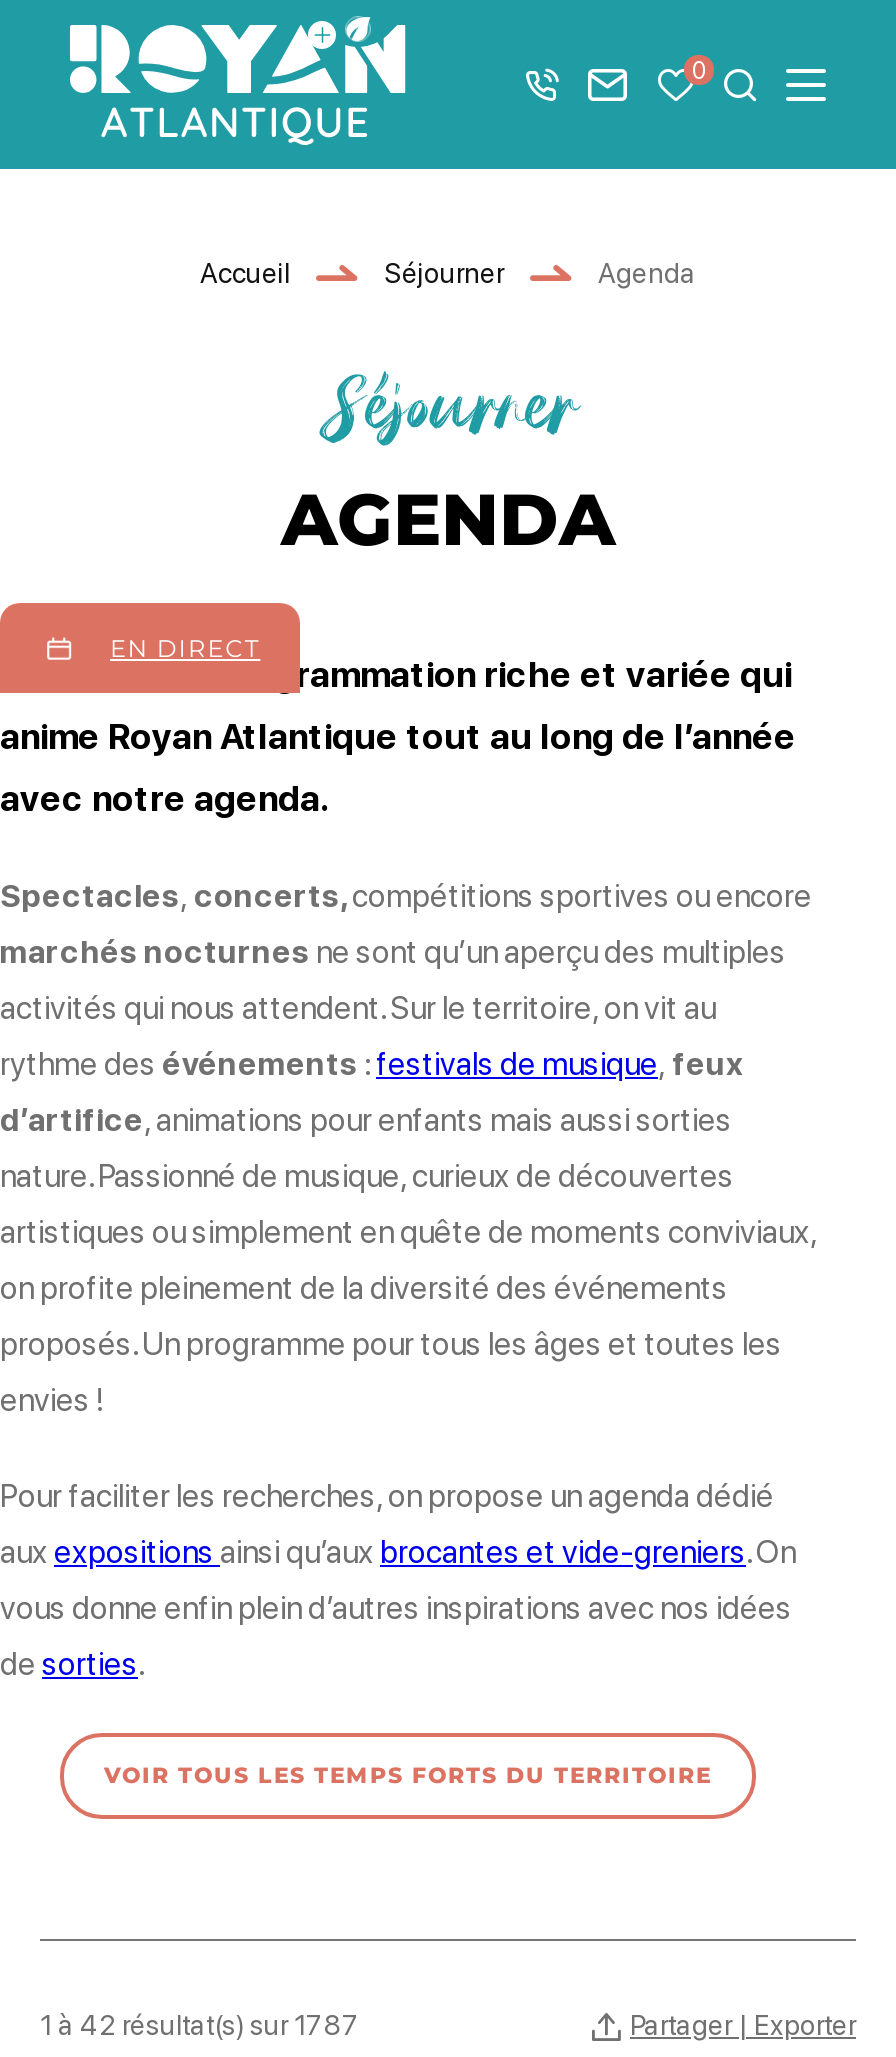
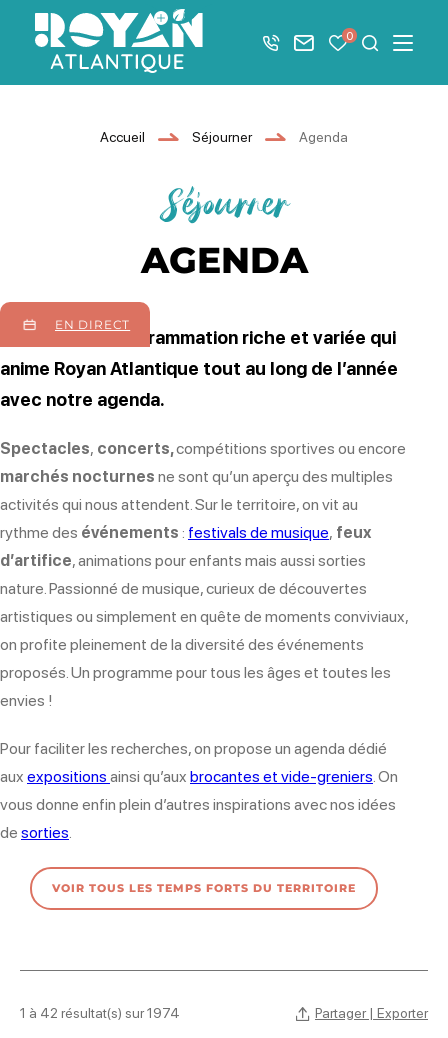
- 1 à 42 résultat(s) sur 1787
+ 1 à 42 résultat(s) sur 1974
